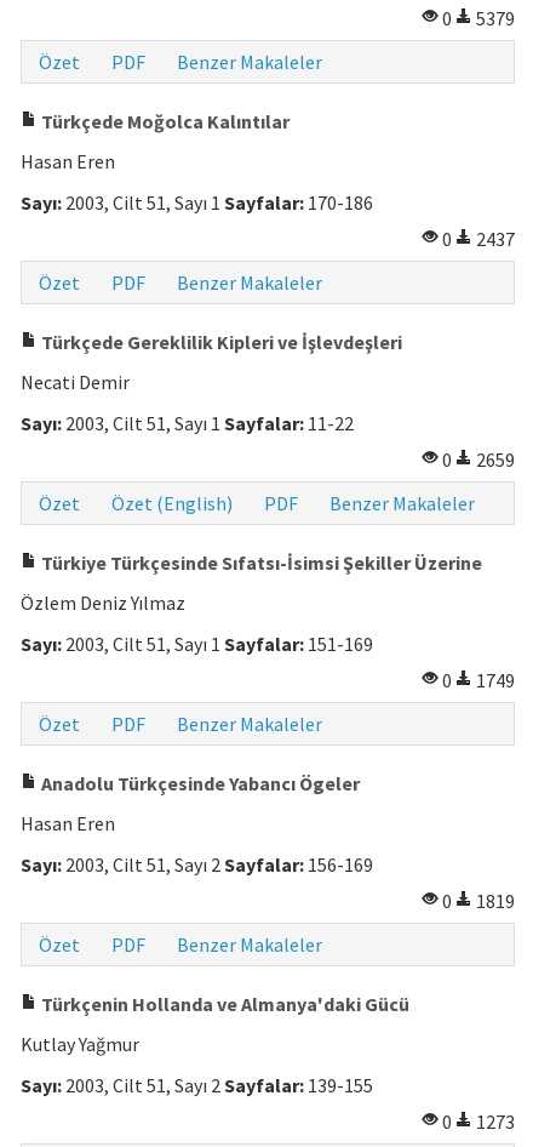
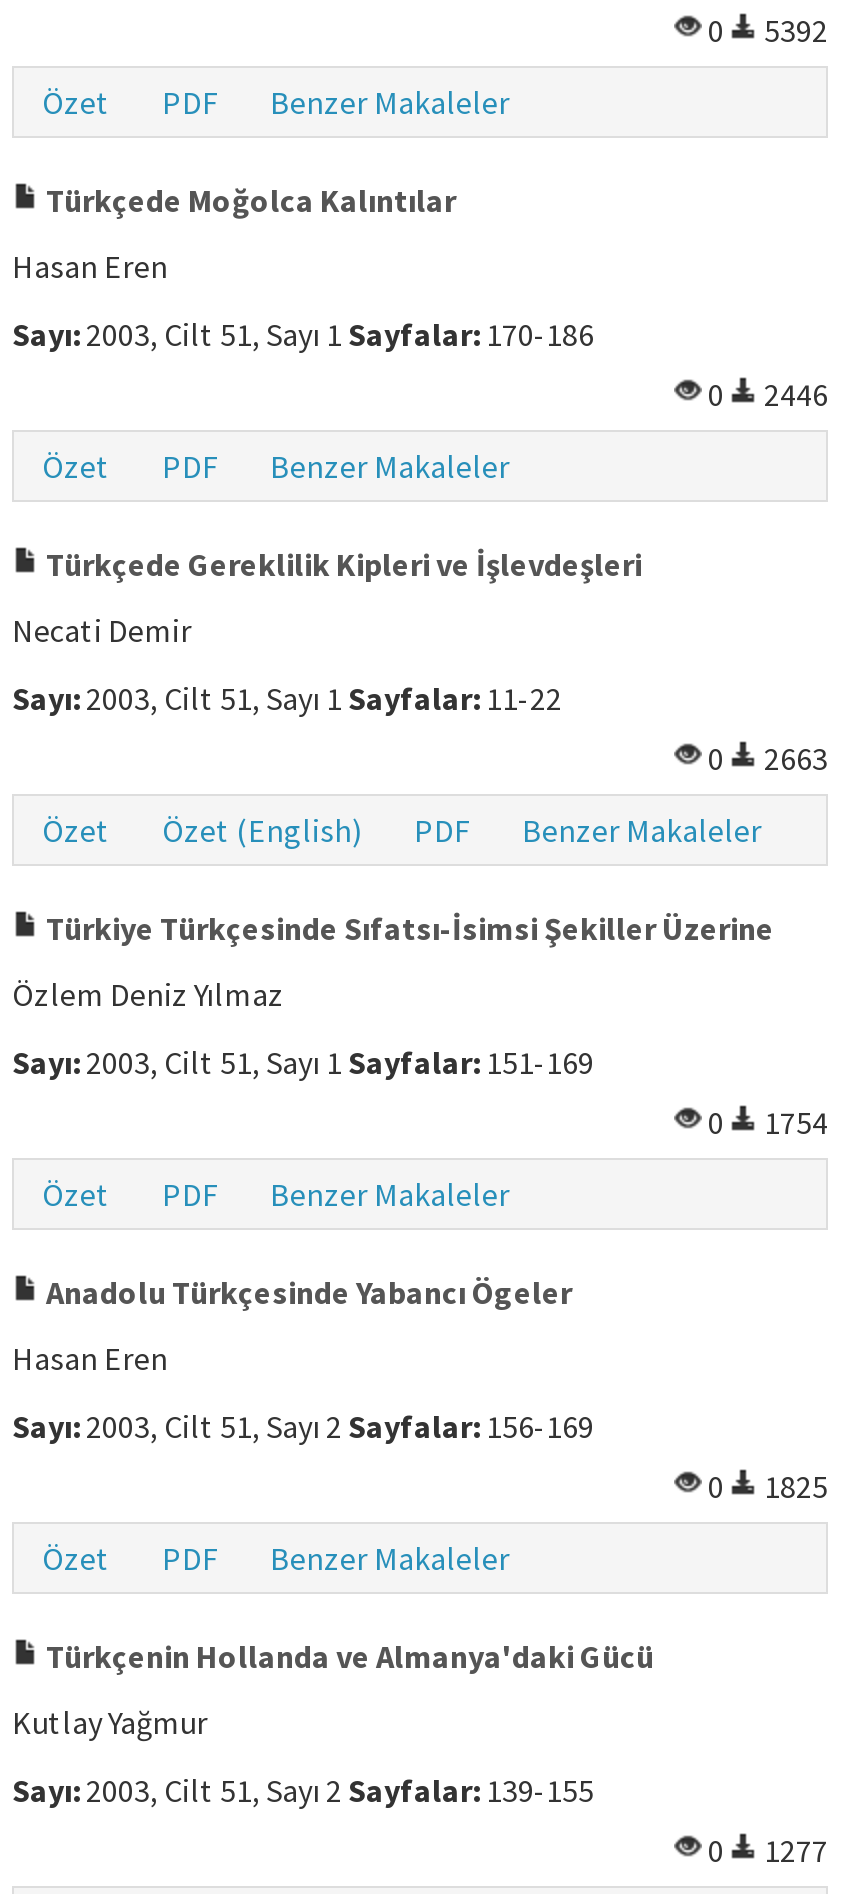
- 0 5379
+ 0 5392

- 0 2437
+ 0 2446

- 0 2659
+ 0 2663

- 0 1749
+ 0 1754

- 0 1819
+ 0 1825

- 0 1273
+ 0 1277
